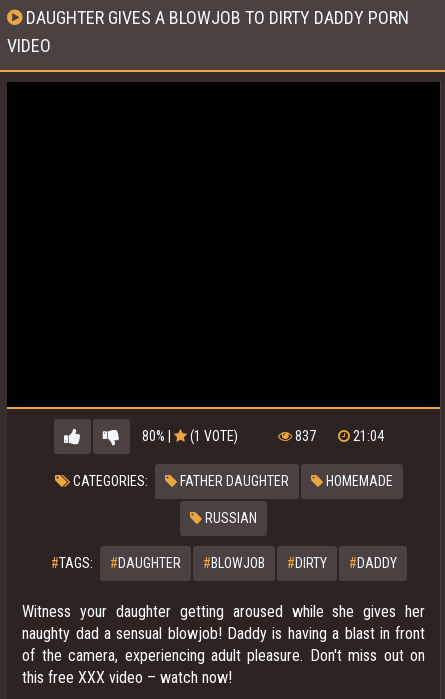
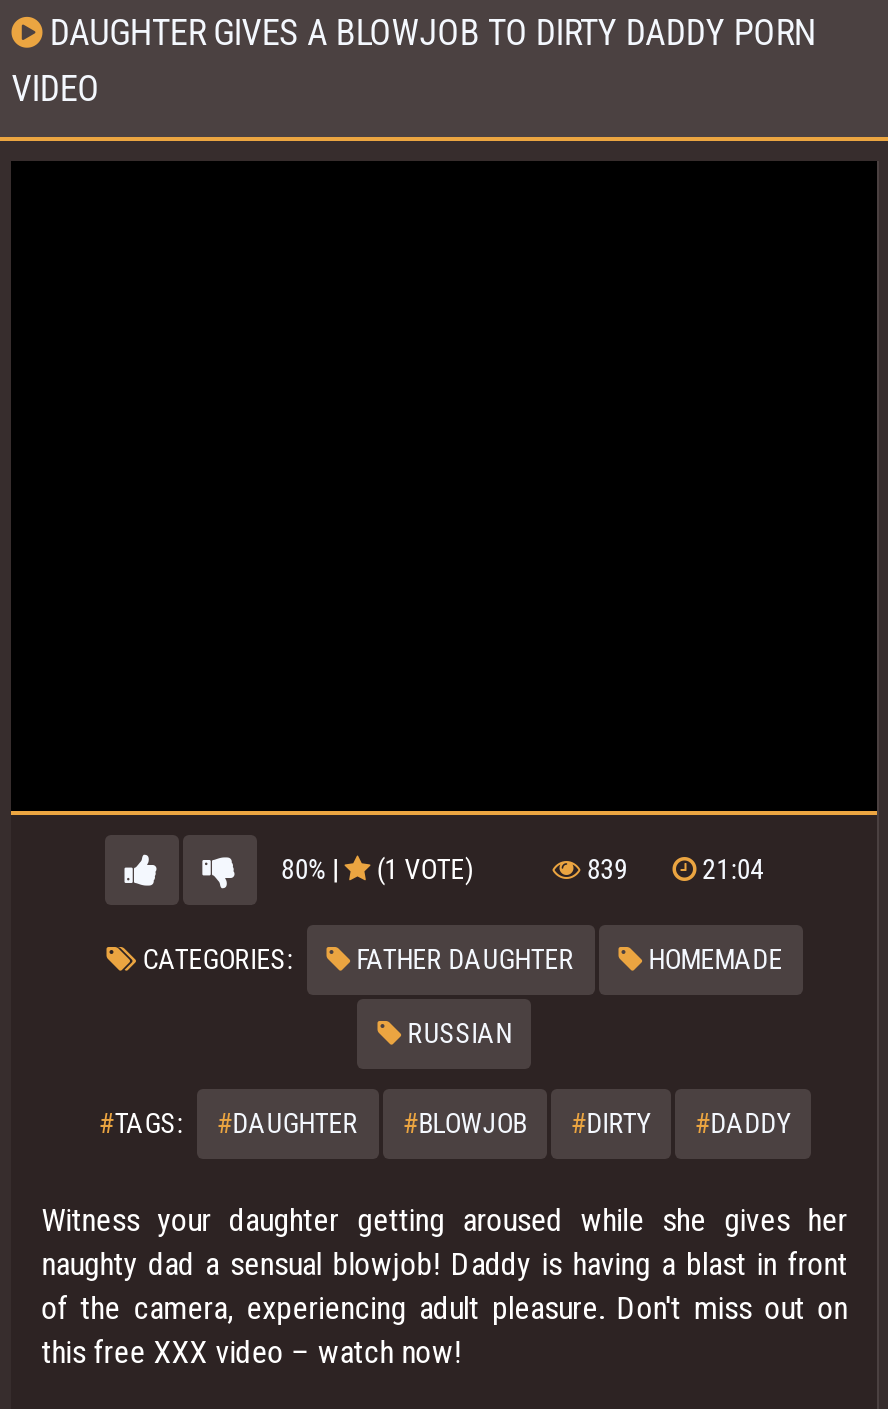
- 837
+ 839
